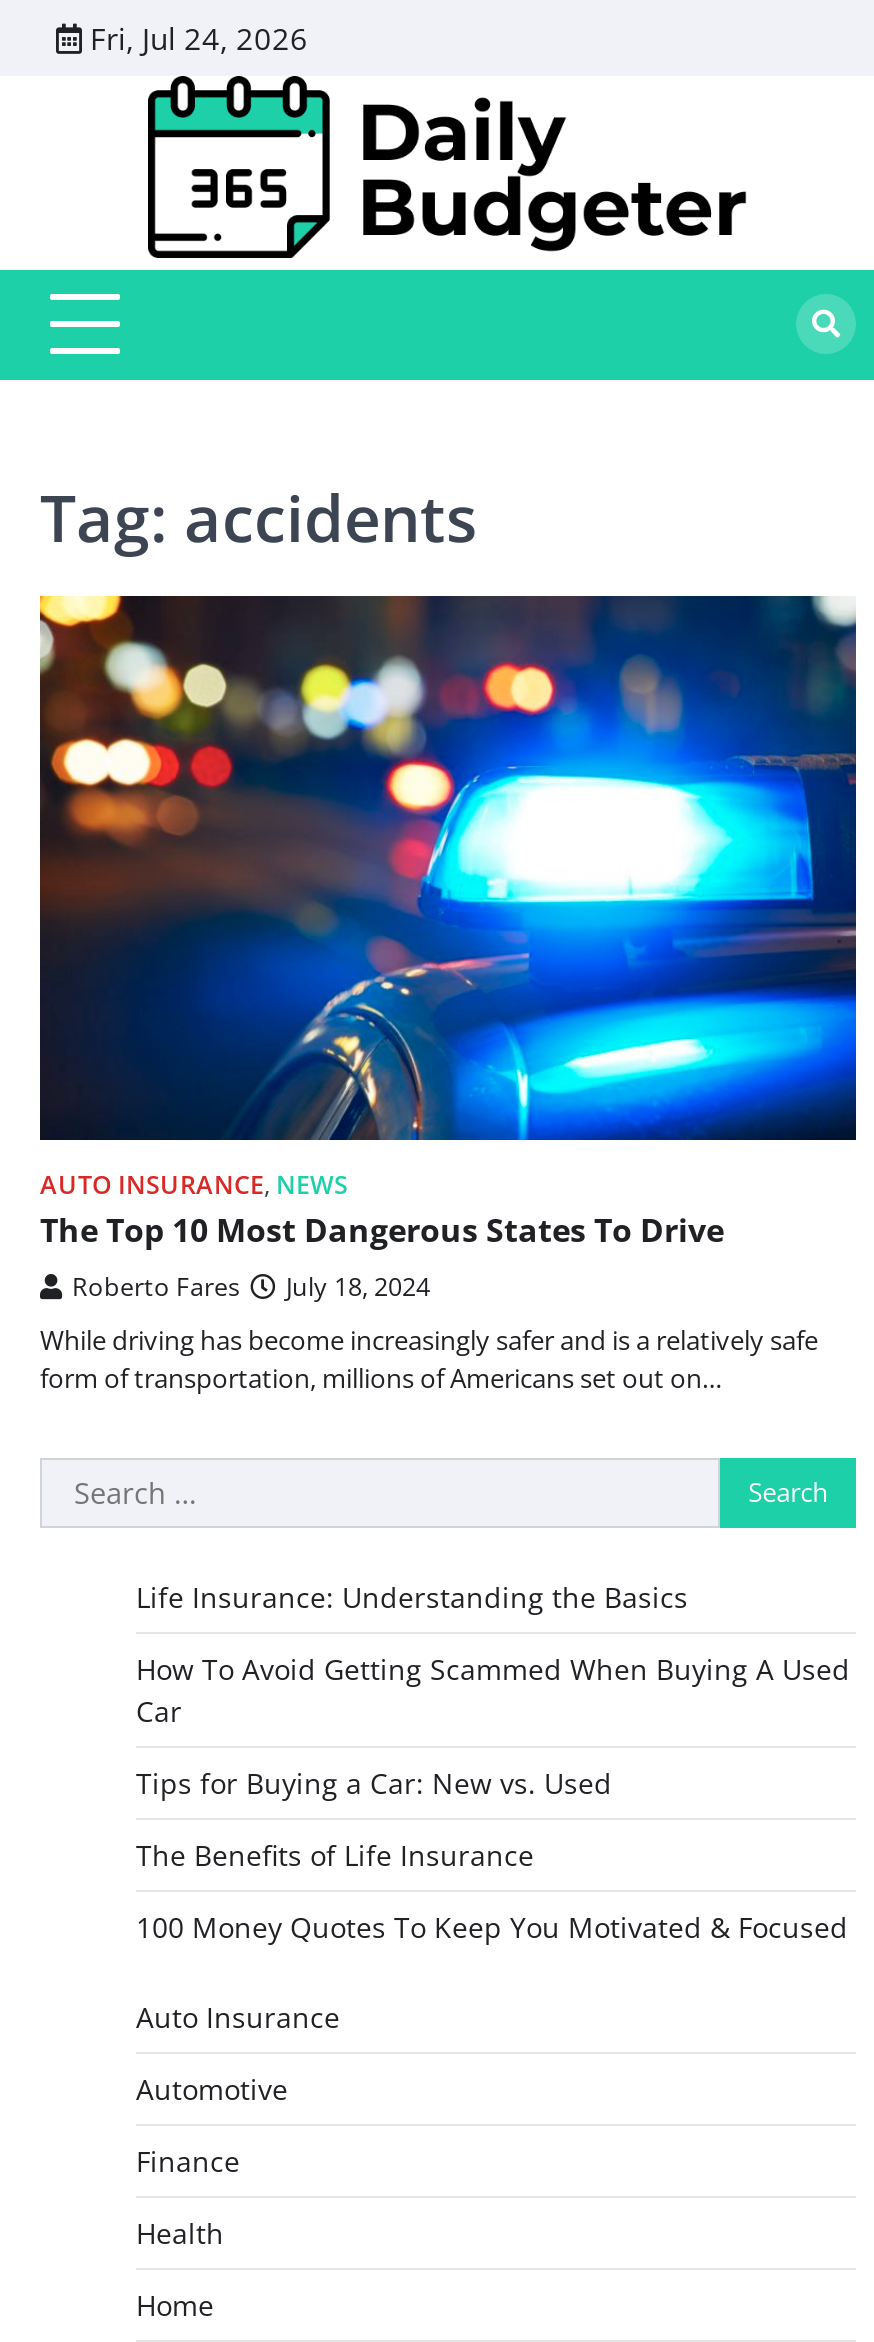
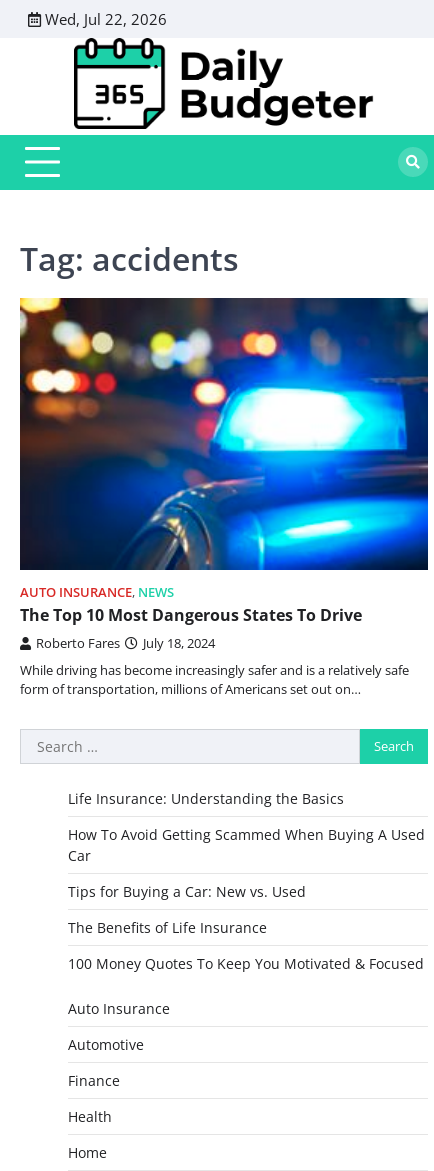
- Fri, Jul 24, 2026
+ Wed, Jul 22, 2026
